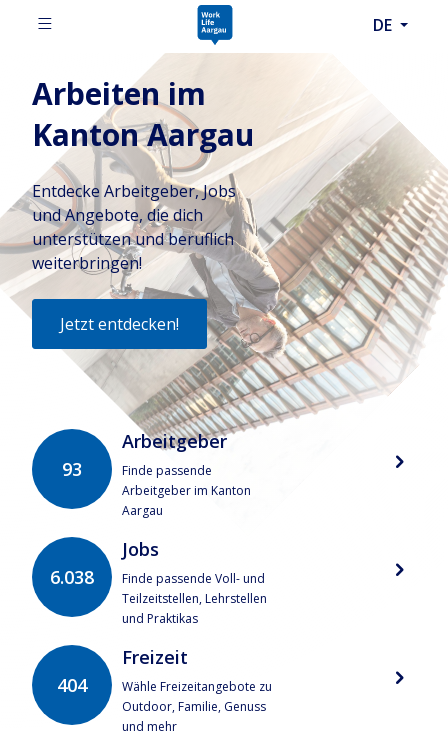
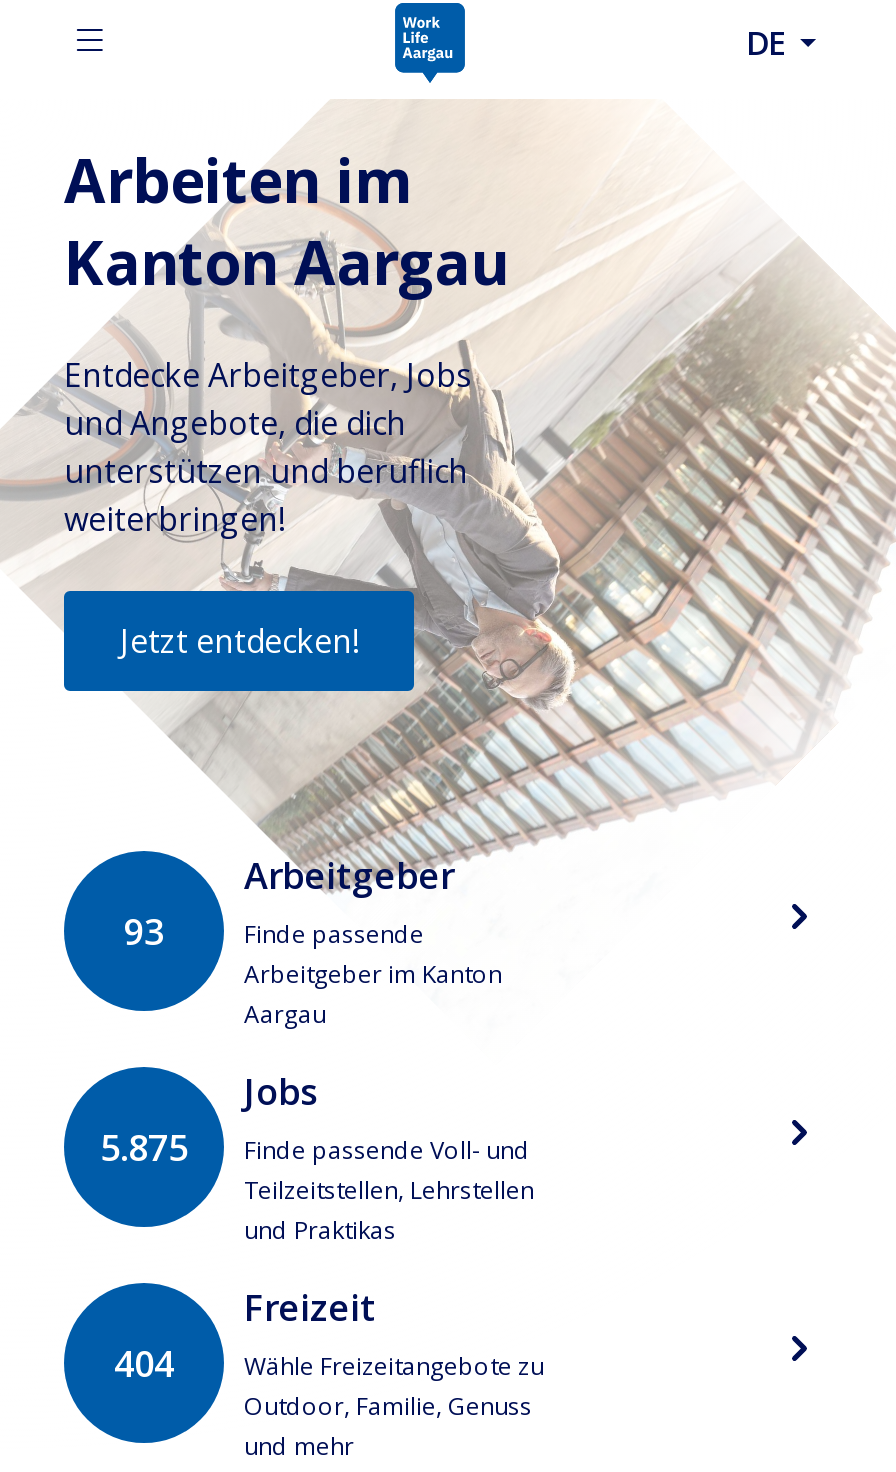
- 6.038 Finde passende Voll- und
+ 5.875 Finde passende Voll- und
